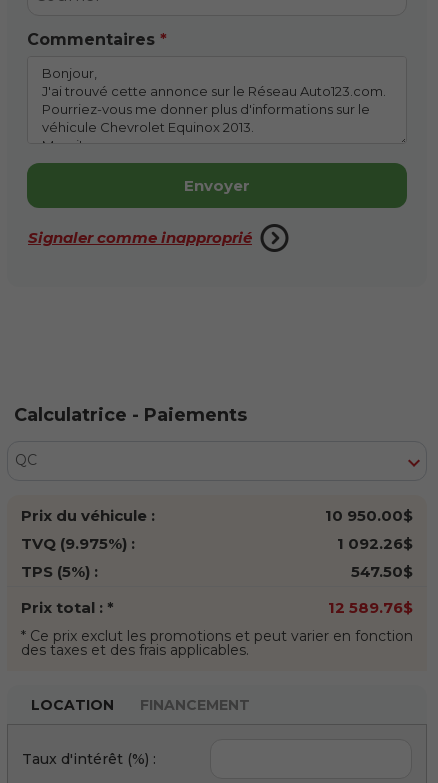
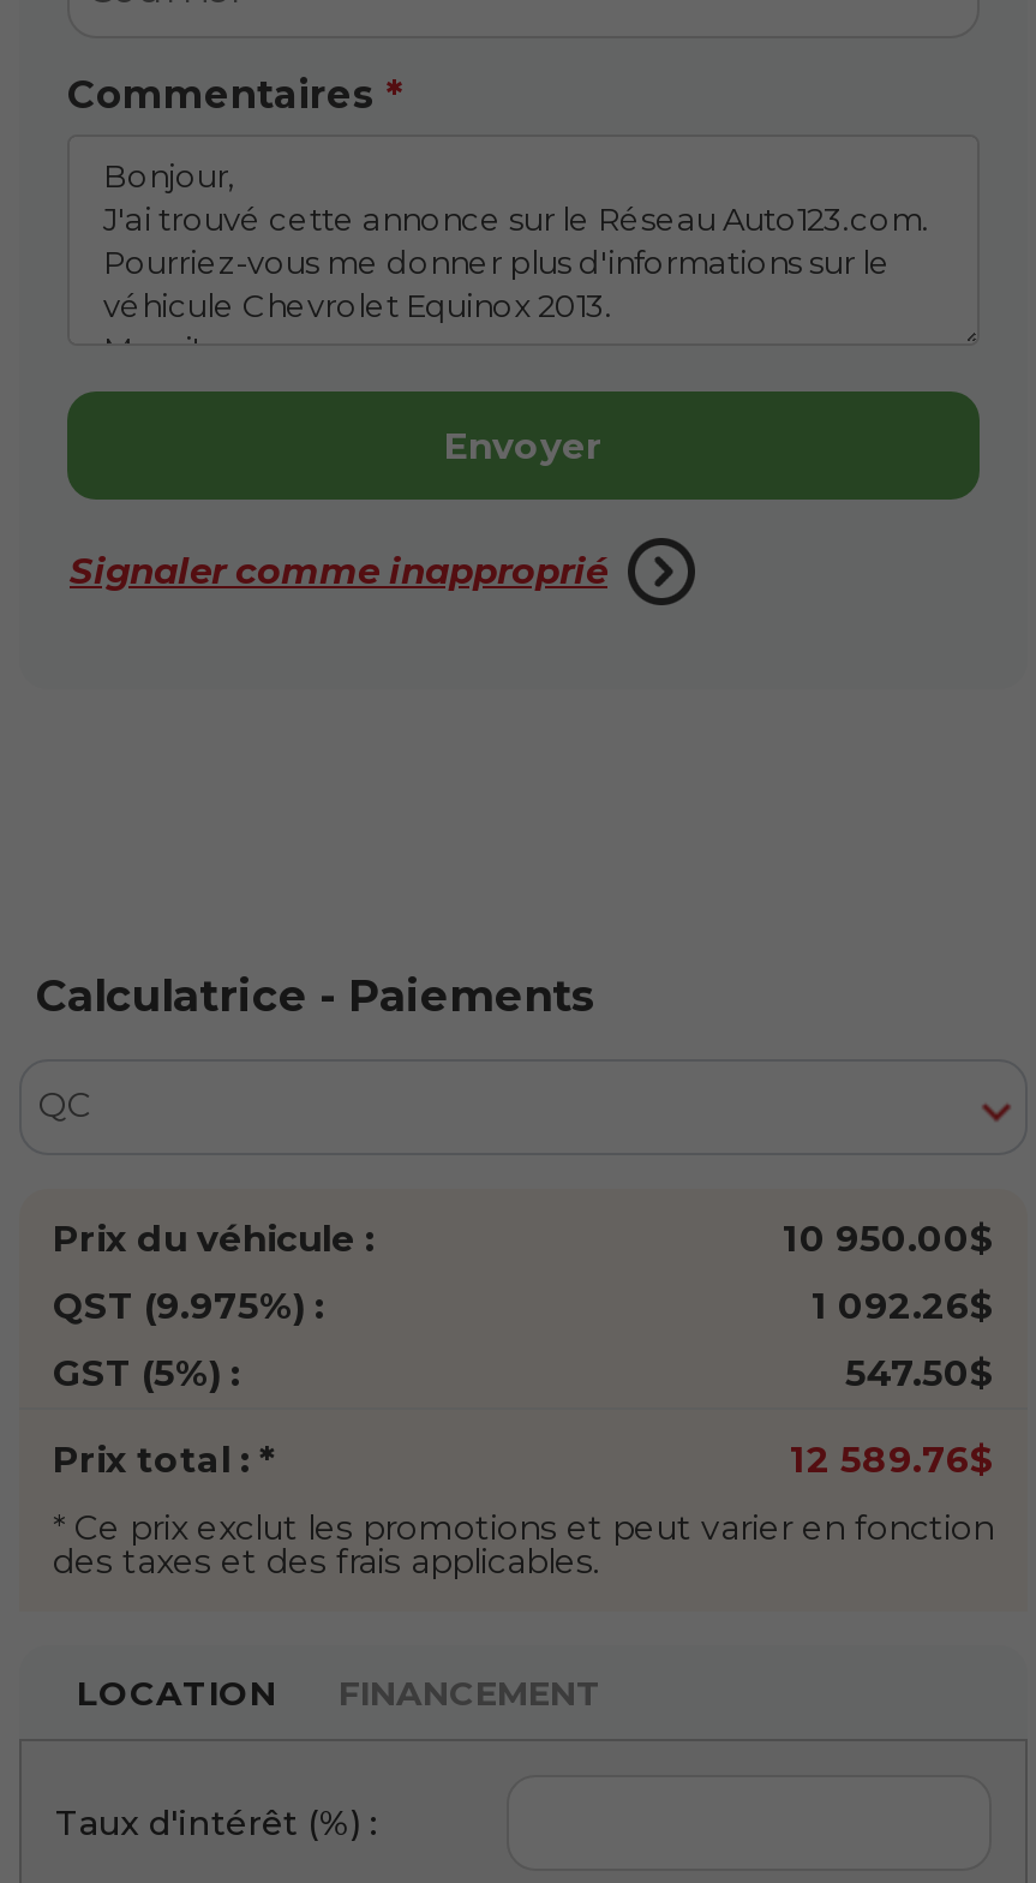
- TVQ (9.975%) :
+ QST (9.975%) :

- TPS (5%) :
+ GST (5%) :
